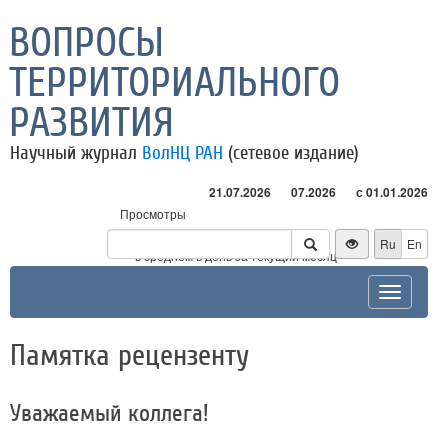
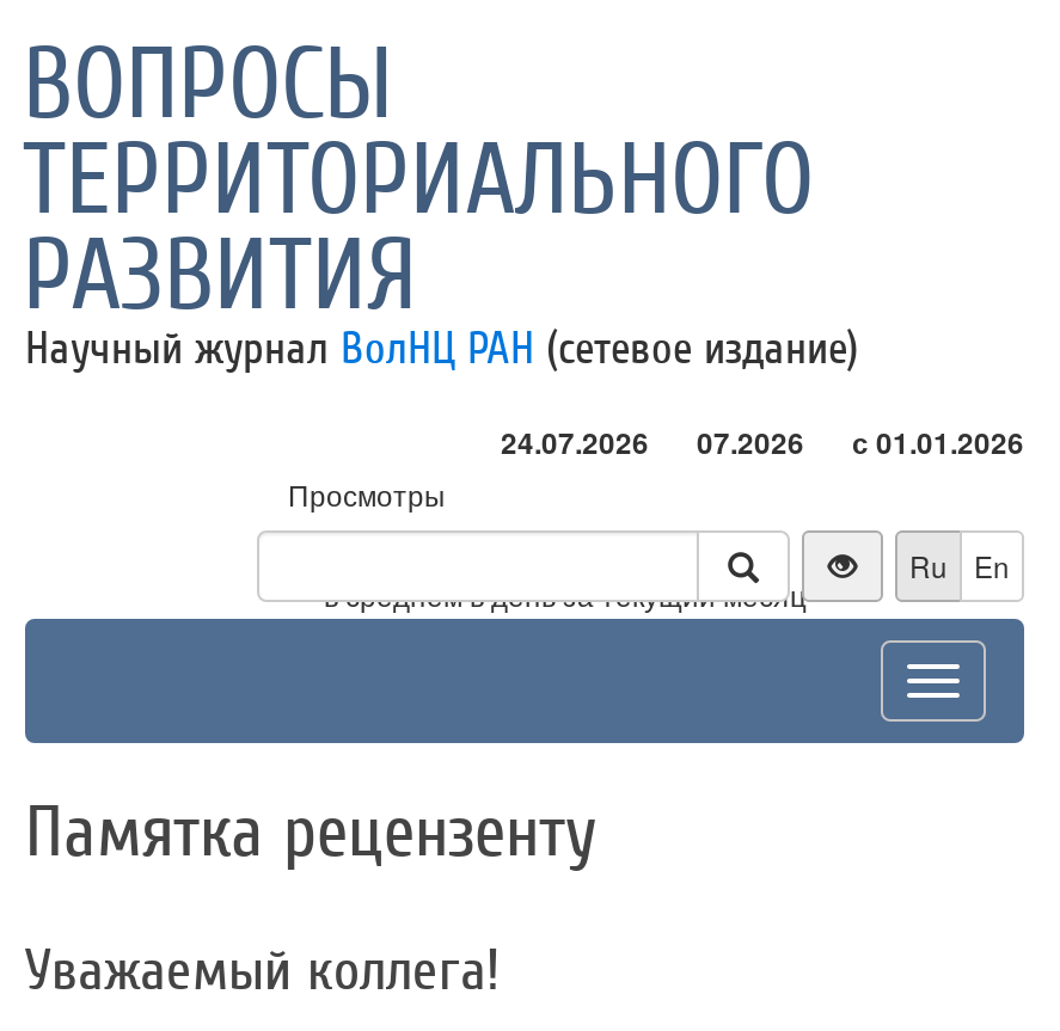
- 21.07.2026 07.2026 с 01.01.2026
+ 24.07.2026 07.2026 с 01.01.2026
